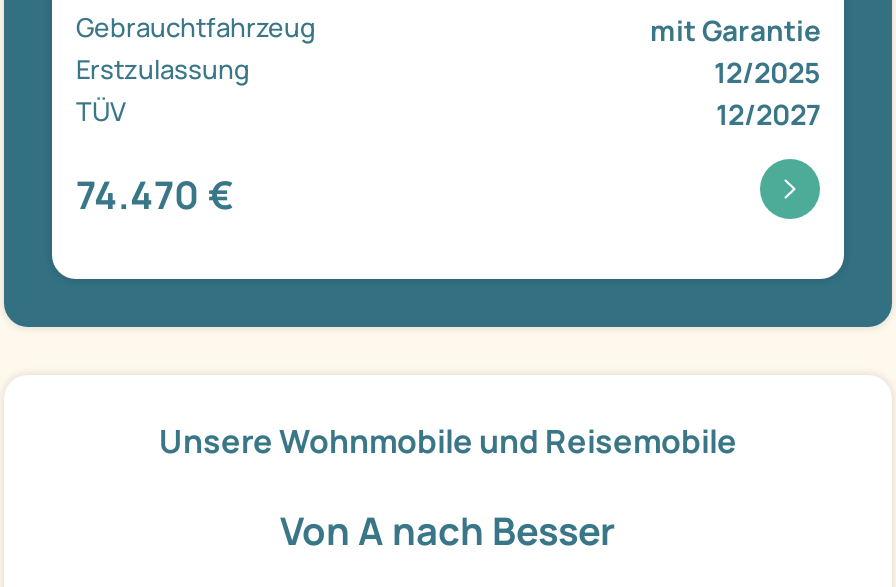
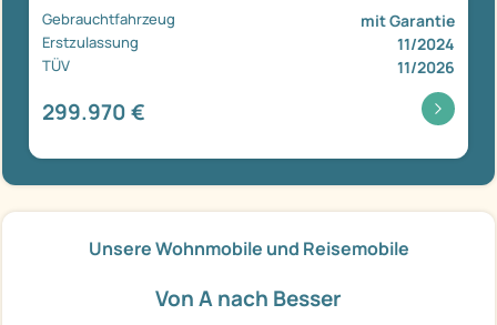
- 12/2025
+ 11/2024

- 12/2027
+ 11/2026

- 74.470 €
+ 299.970 €
